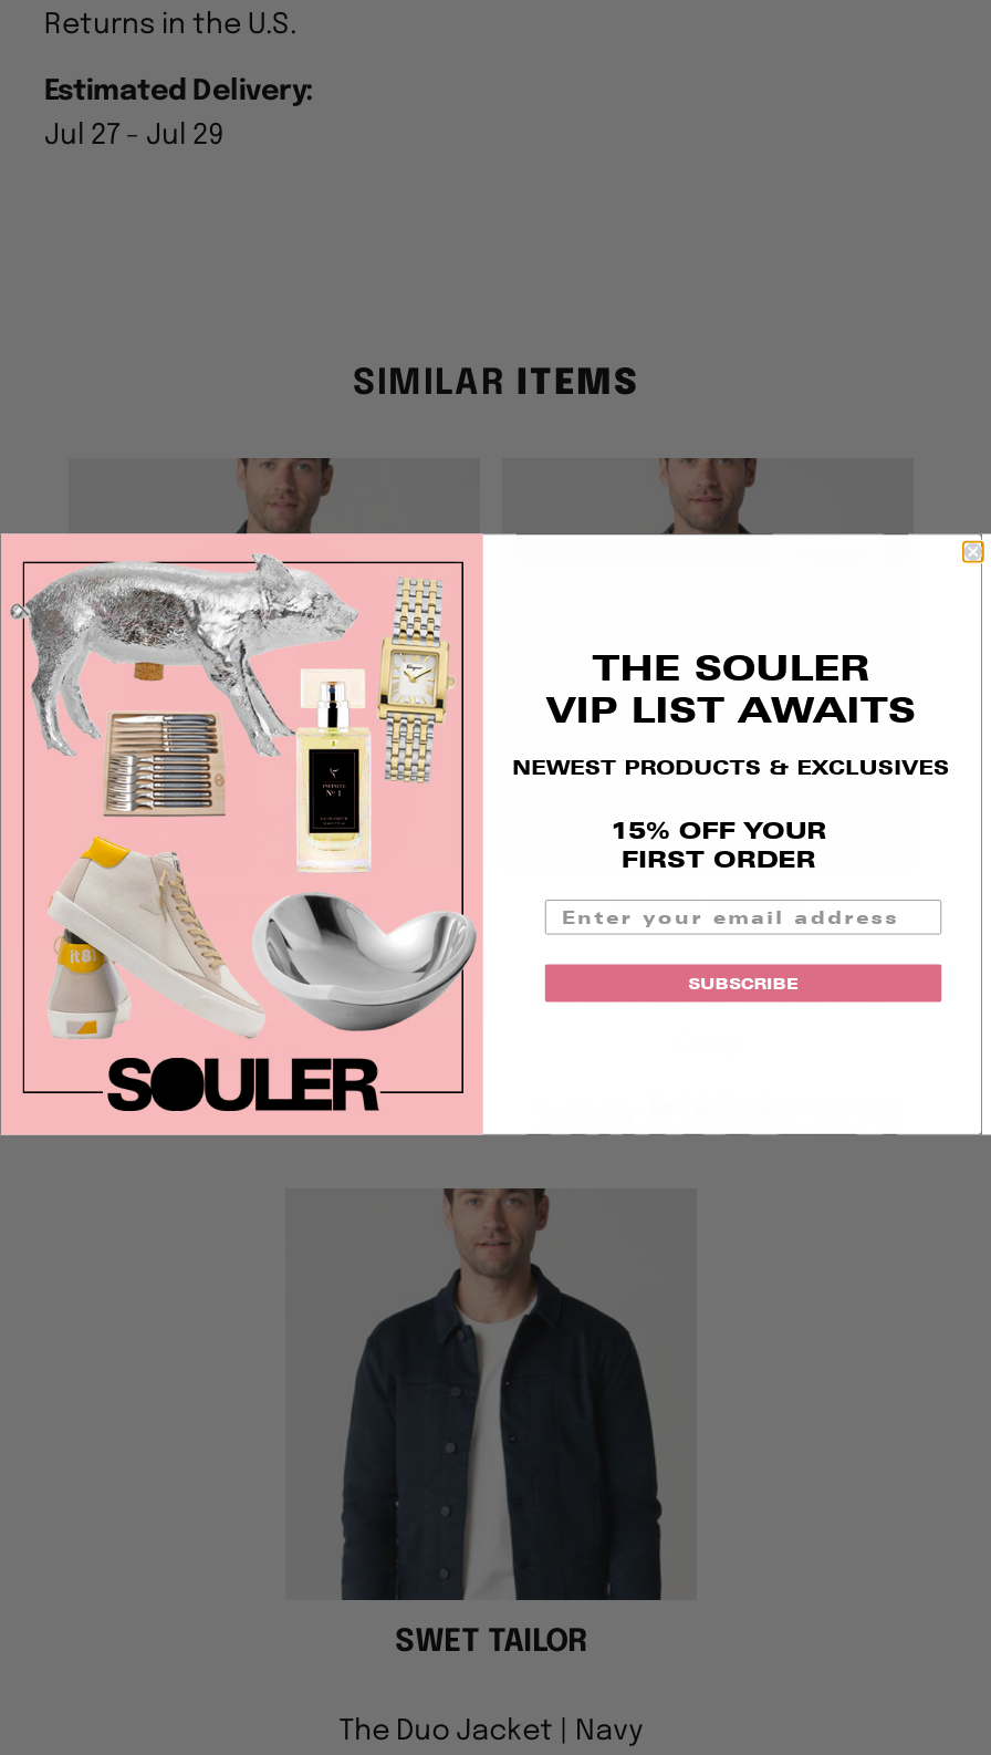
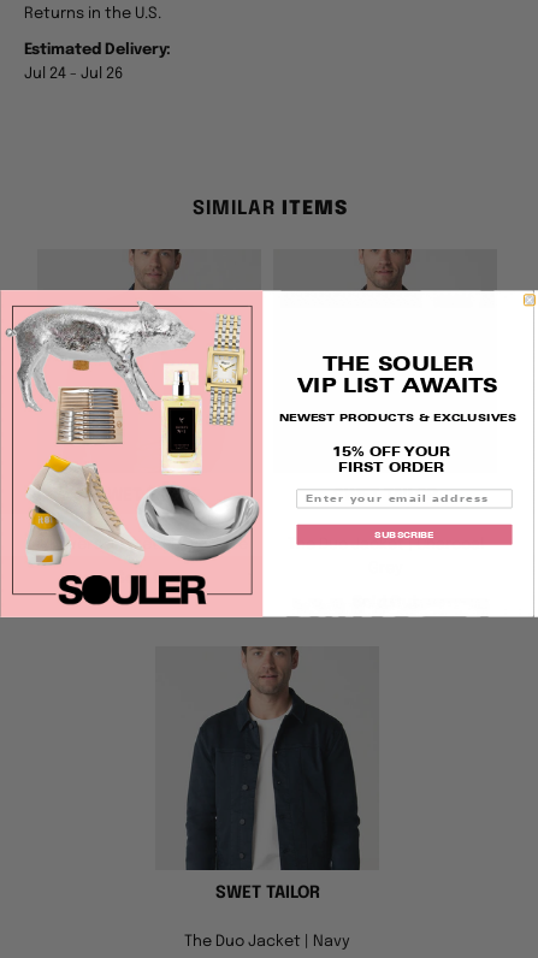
- Jul 27 - Jul 29
+ Jul 24 - Jul 26
